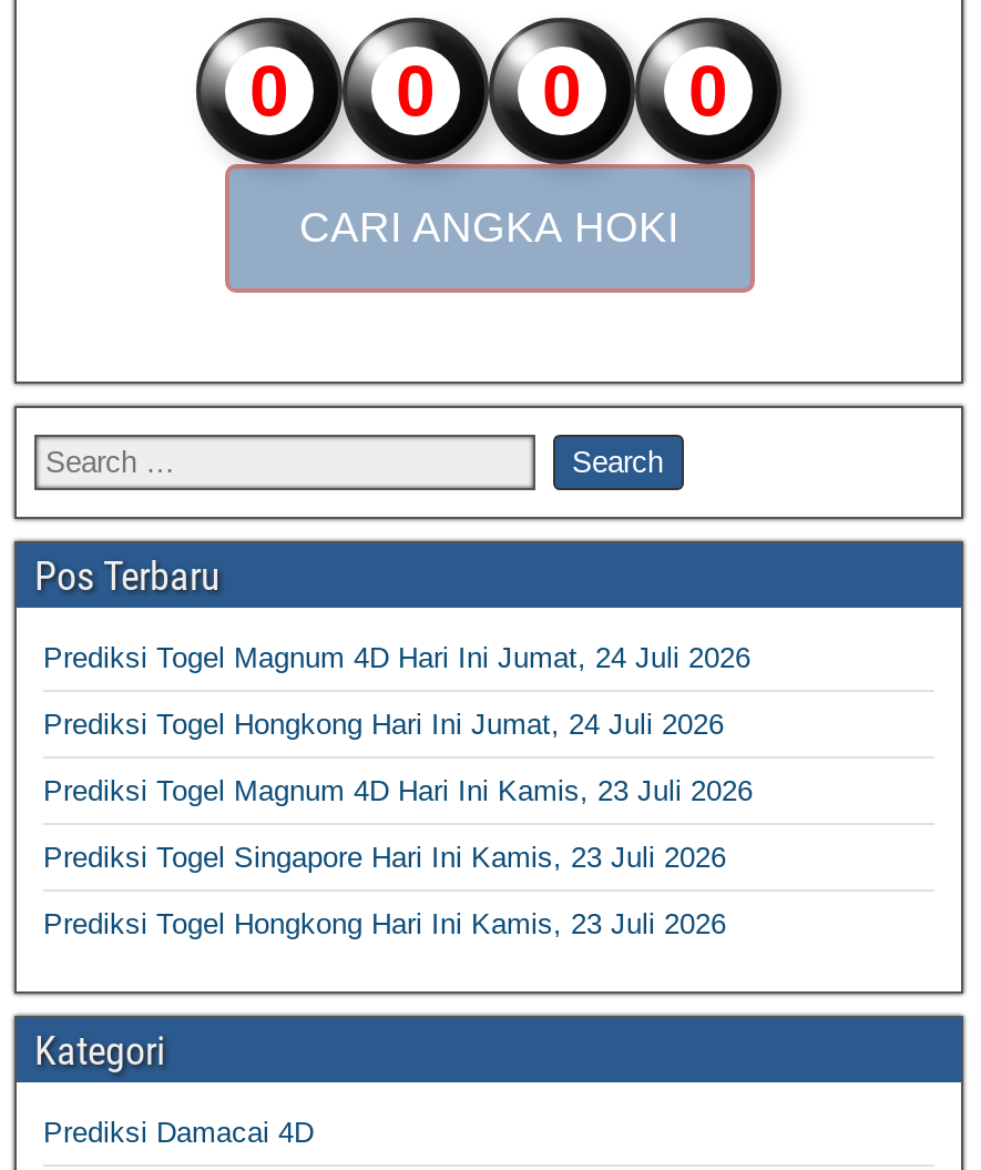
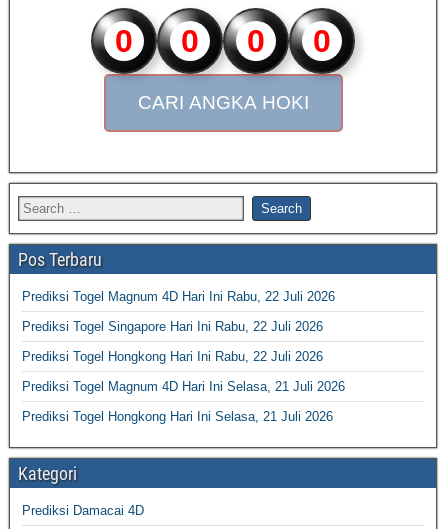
- Prediksi Togel Magnum 4D Hari Ini Jumat, 24 Juli 2026
+ Prediksi Togel Magnum 4D Hari Ini Rabu, 22 Juli 2026

- Prediksi Togel Hongkong Hari Ini Jumat, 24 Juli 2026
+ Prediksi Togel Singapore Hari Ini Rabu, 22 Juli 2026

- Prediksi Togel Magnum 4D Hari Ini Kamis, 23 Juli 2026
+ Prediksi Togel Hongkong Hari Ini Rabu, 22 Juli 2026

- Prediksi Togel Singapore Hari Ini Kamis, 23 Juli 2026
+ Prediksi Togel Magnum 4D Hari Ini Selasa, 21 Juli 2026

- Prediksi Togel Hongkong Hari Ini Kamis, 23 Juli 2026
+ Prediksi Togel Hongkong Hari Ini Selasa, 21 Juli 2026
